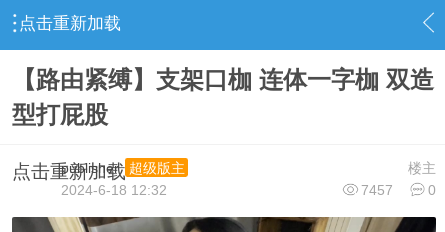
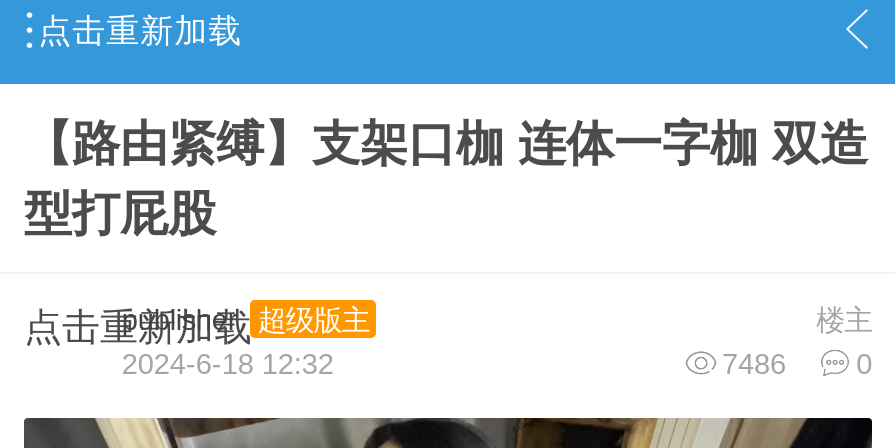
- 7457 0
+ 7486 0
